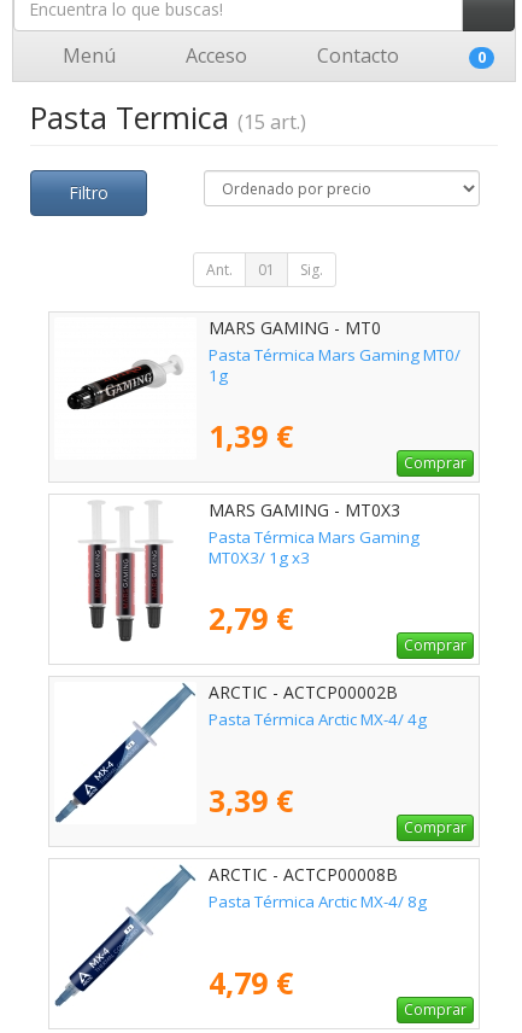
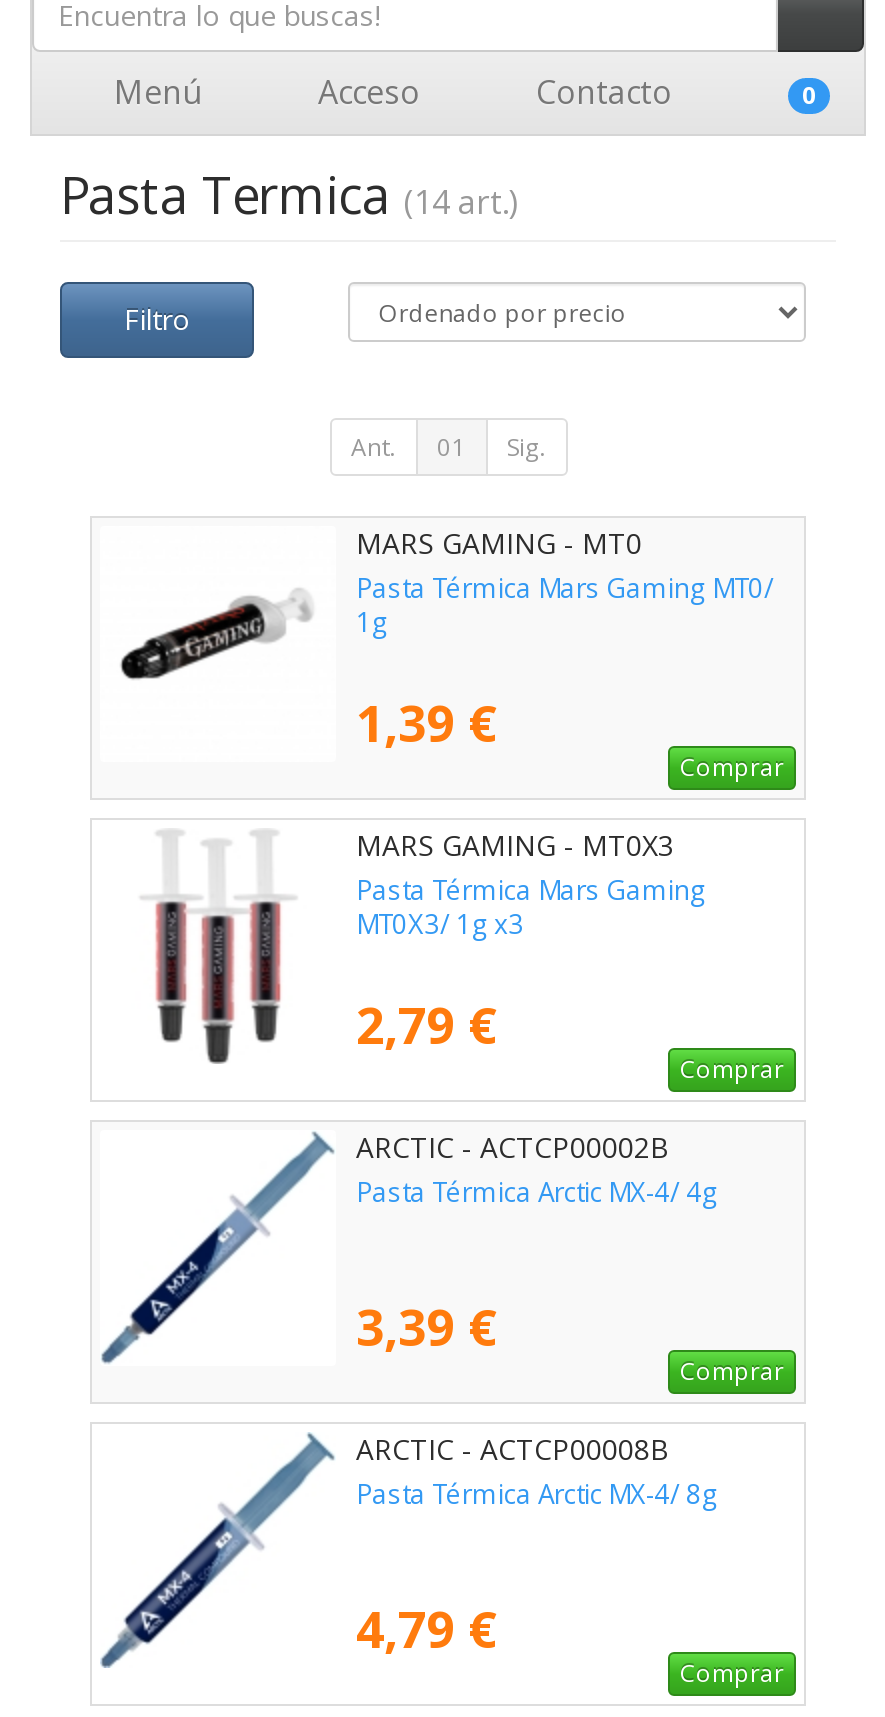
- Pasta Termica (15 art.)
+ Pasta Termica (14 art.)
